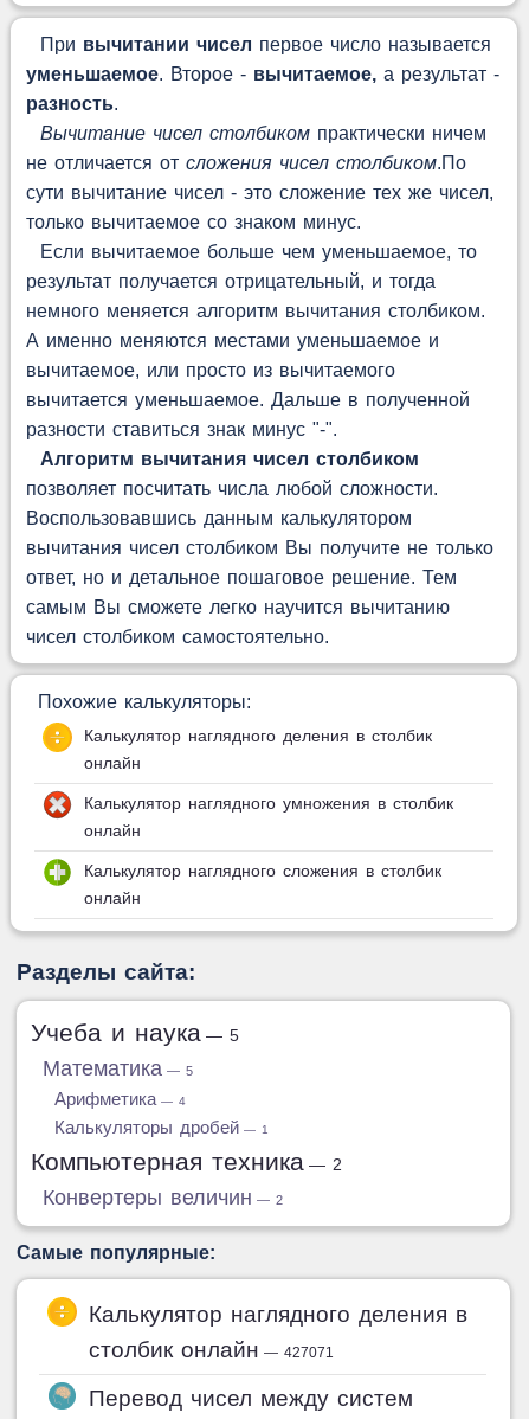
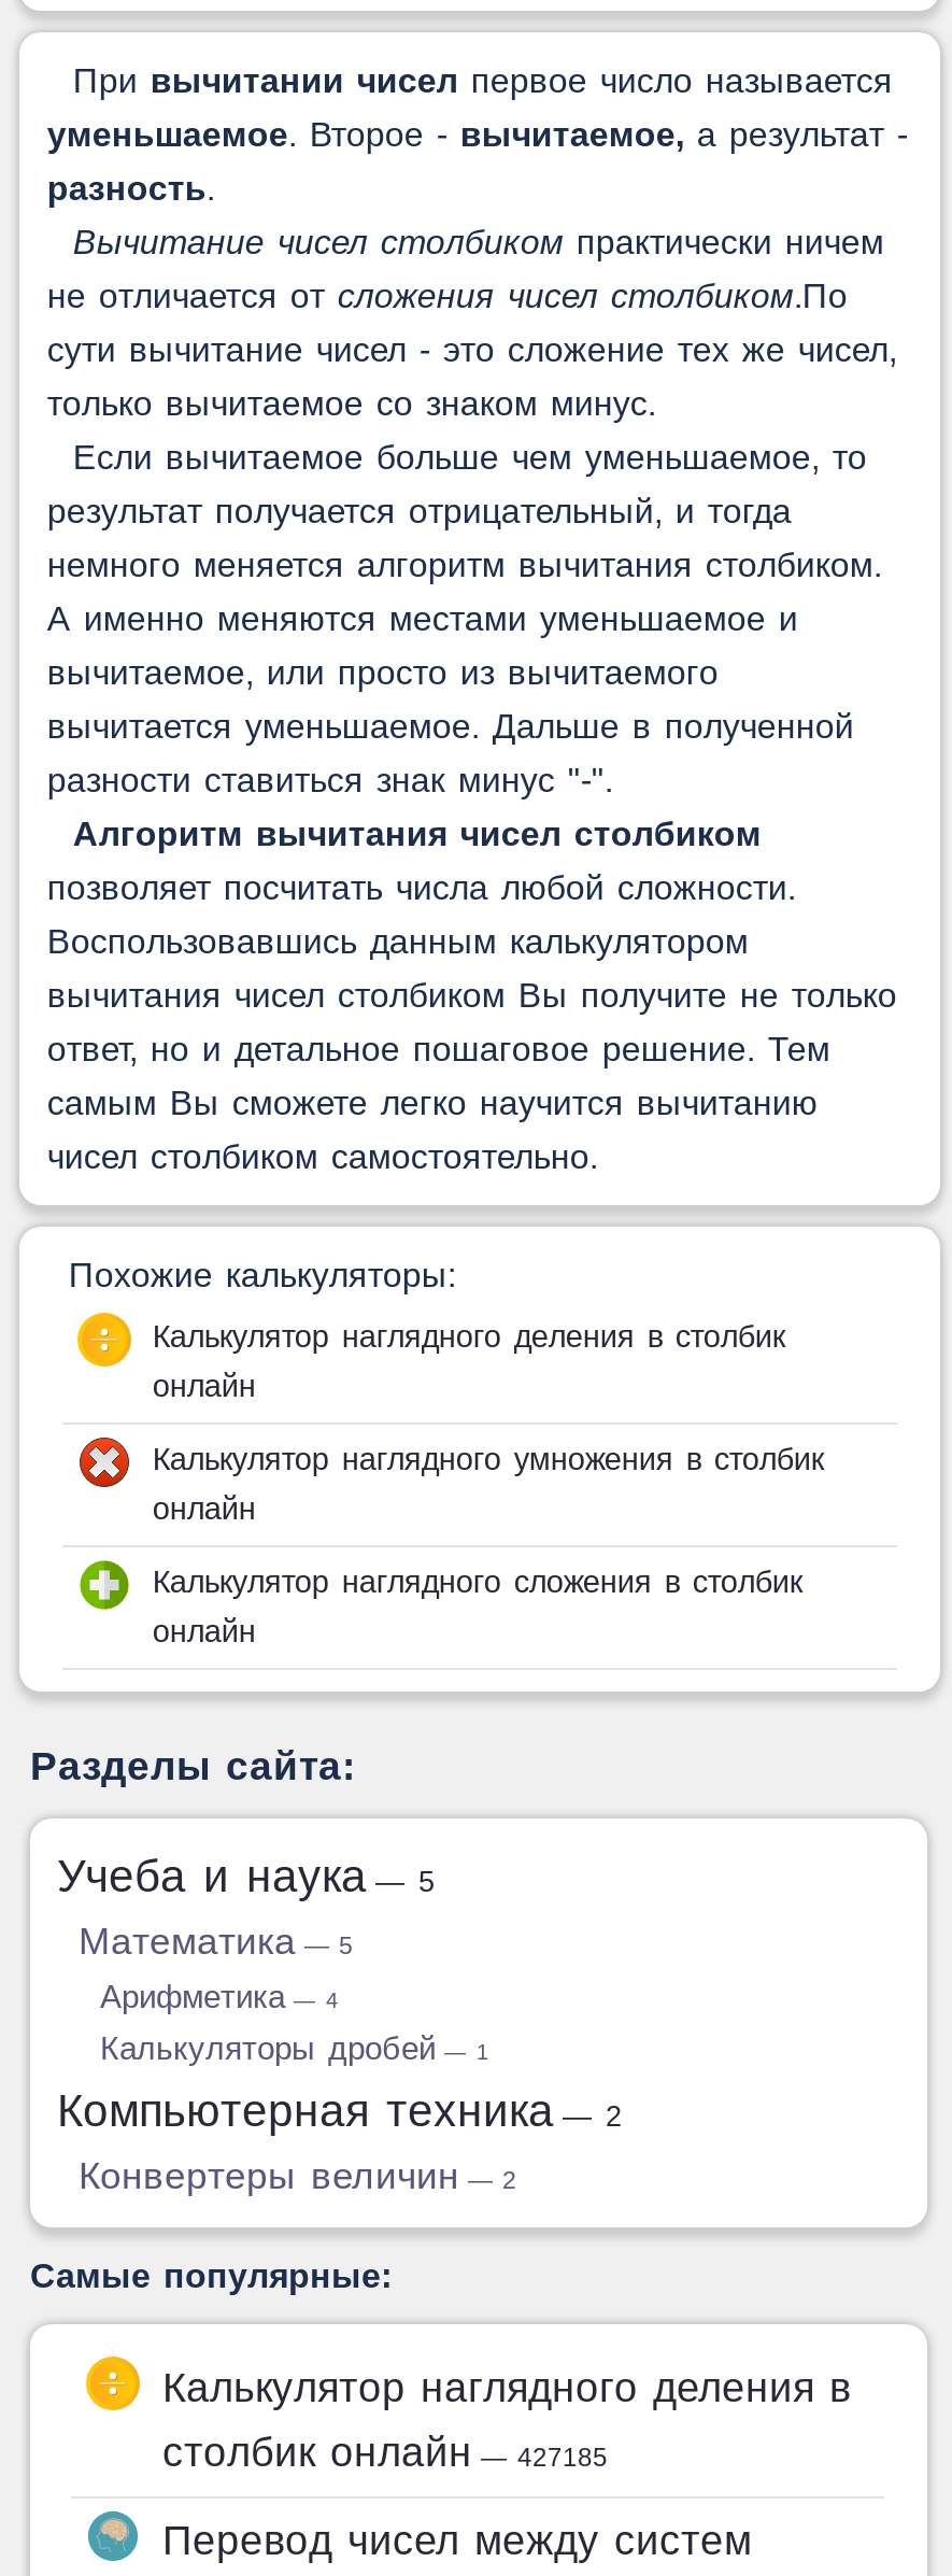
- столбик онлайн — 427071
+ столбик онлайн — 427185
